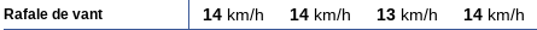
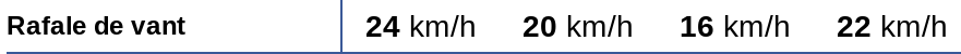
- 14 km/h
+ 24 km/h

- 14 km/h
+ 20 km/h

- 13 km/h
+ 16 km/h

- 14 km/h
+ 22 km/h
